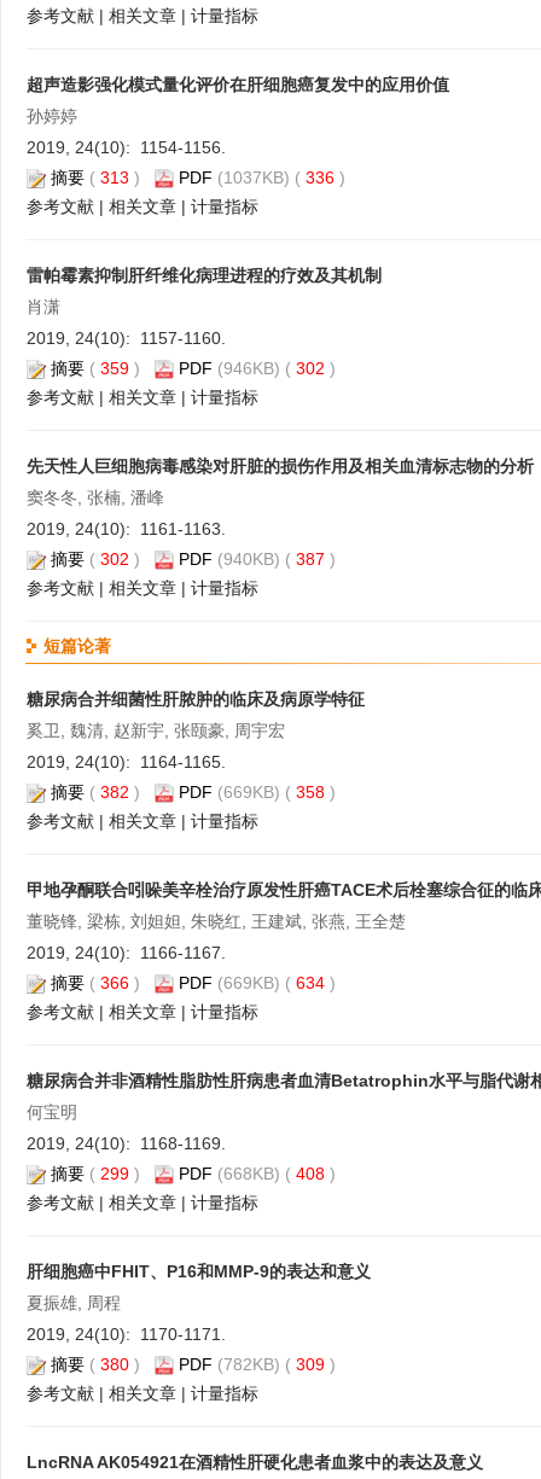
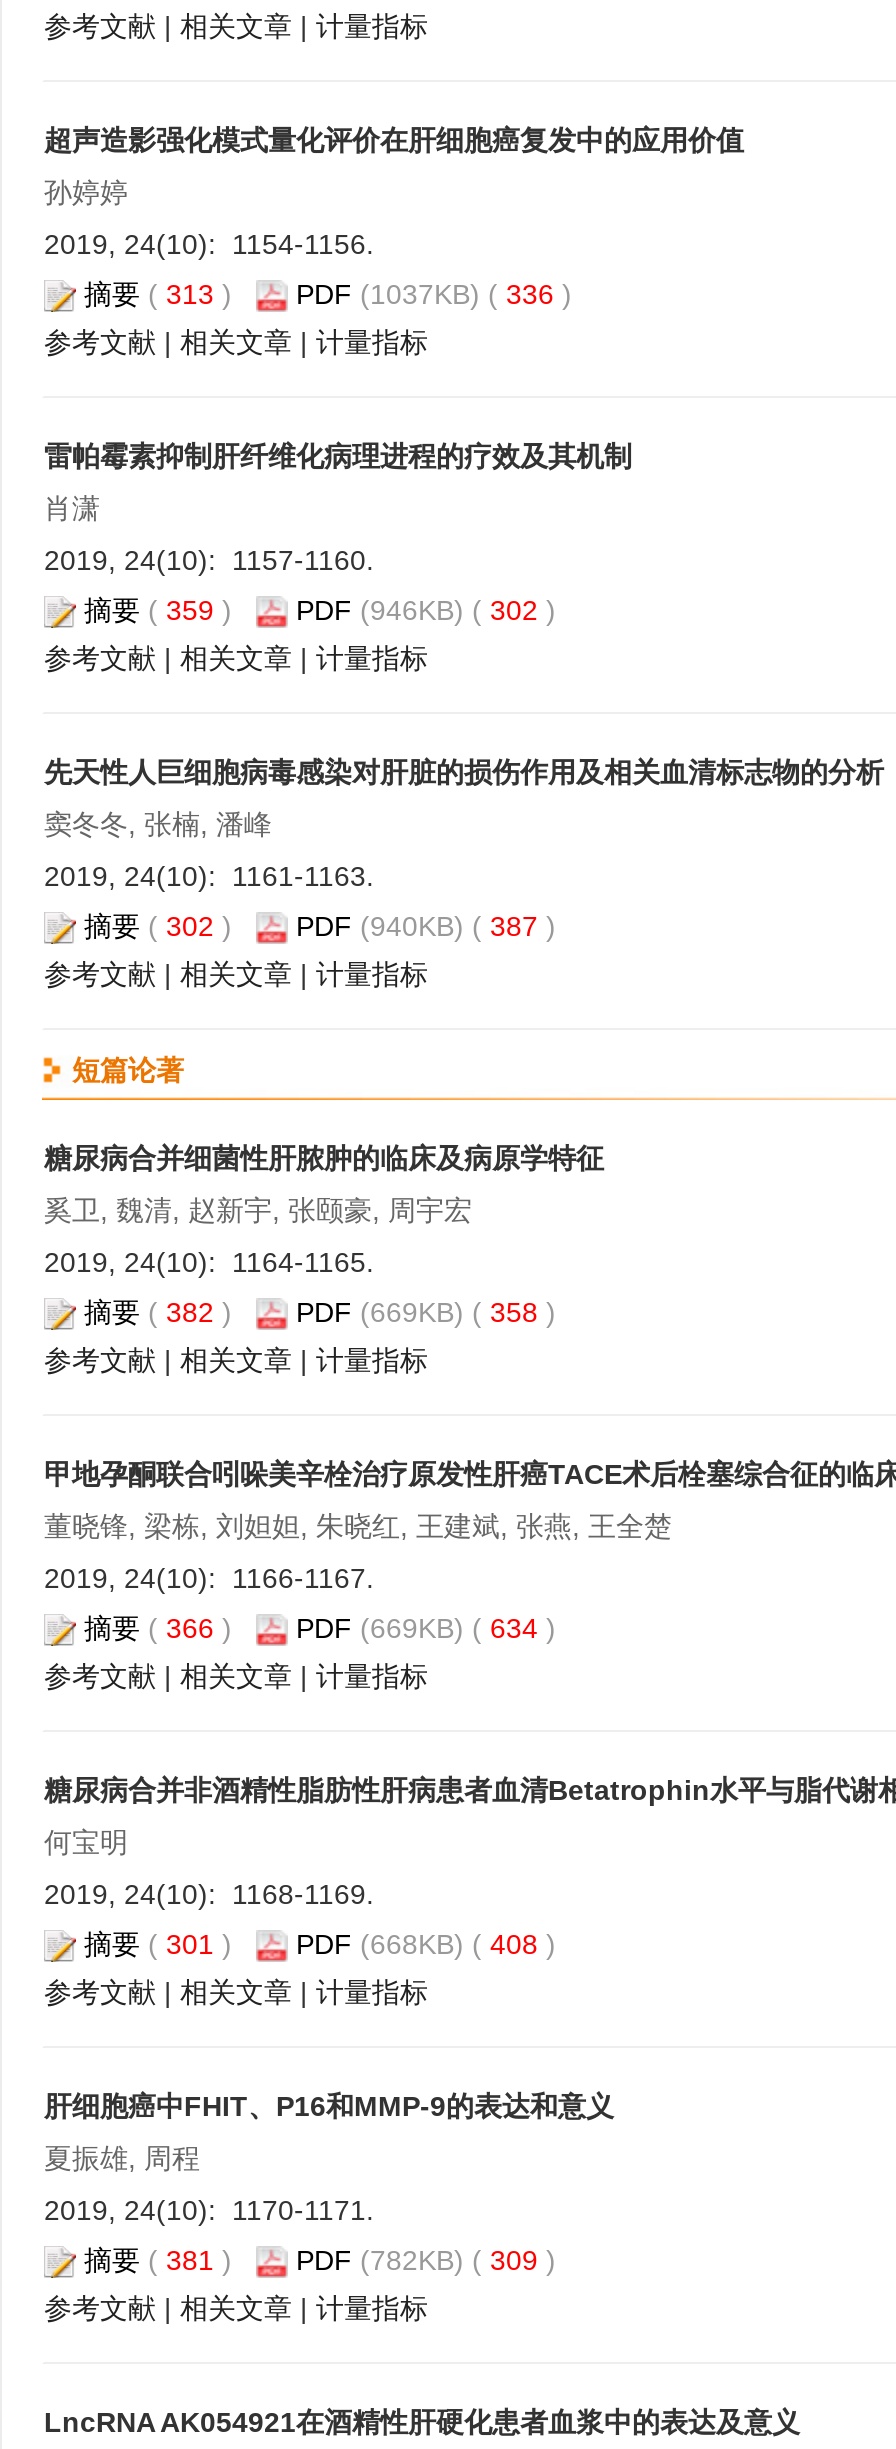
- 摘要(299) PDF (668KB) (408)
+ 摘要(301) PDF (668KB) (408)

- 摘要(380) PDF (782KB) (309)
+ 摘要(381) PDF (782KB) (309)
